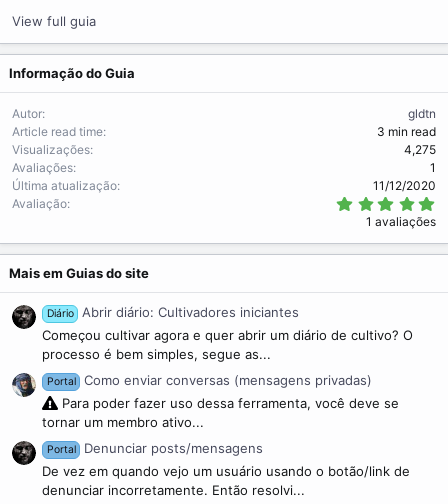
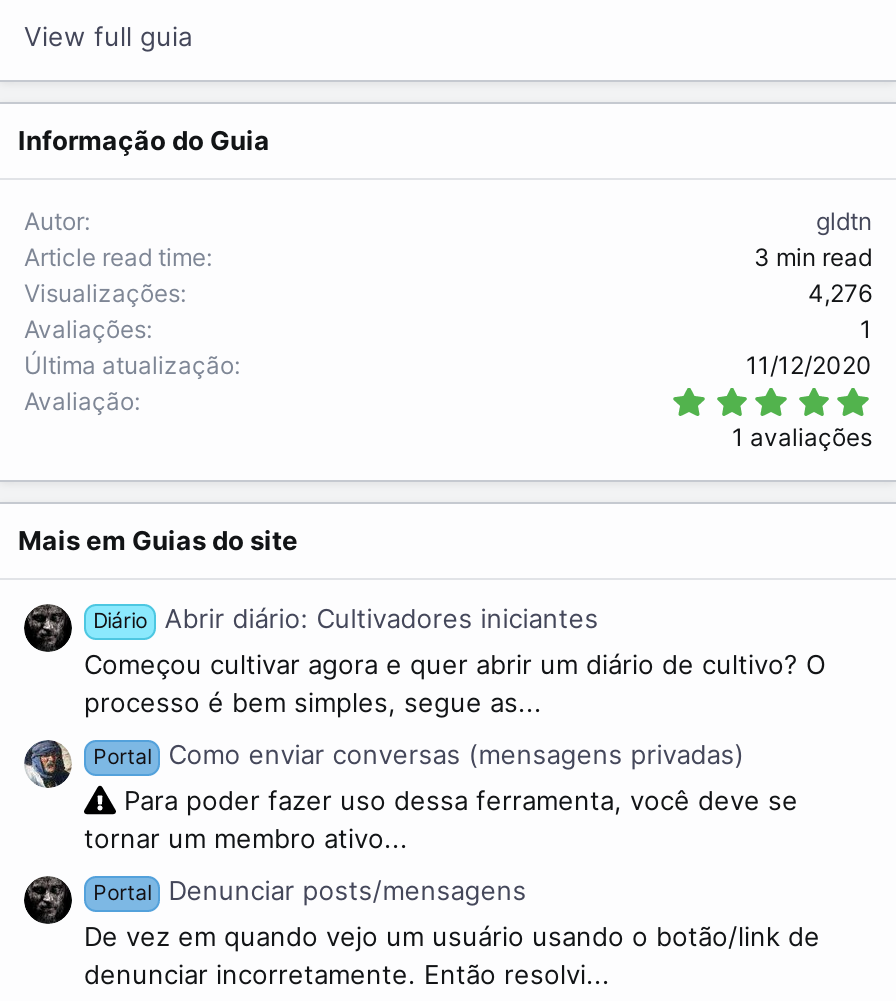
- 4,275
+ 4,276
